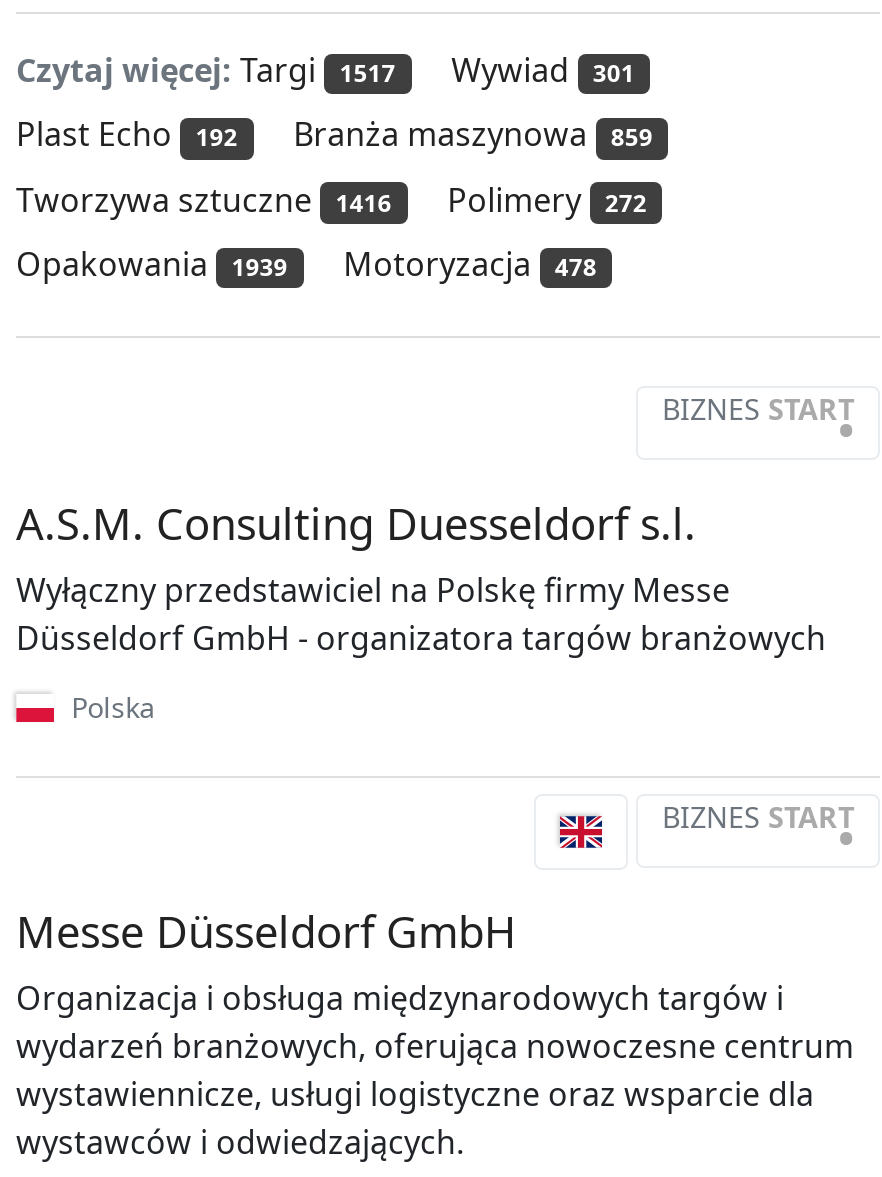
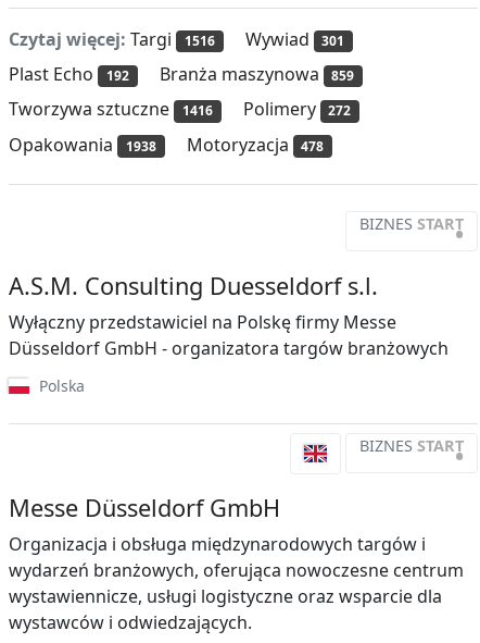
- Czytaj więcej: Targi 1517 Wywiad 301
+ Czytaj więcej: Targi 1516 Wywiad 301

- Opakowania 1939 Motoryzacja 478
+ Opakowania 1938 Motoryzacja 478
